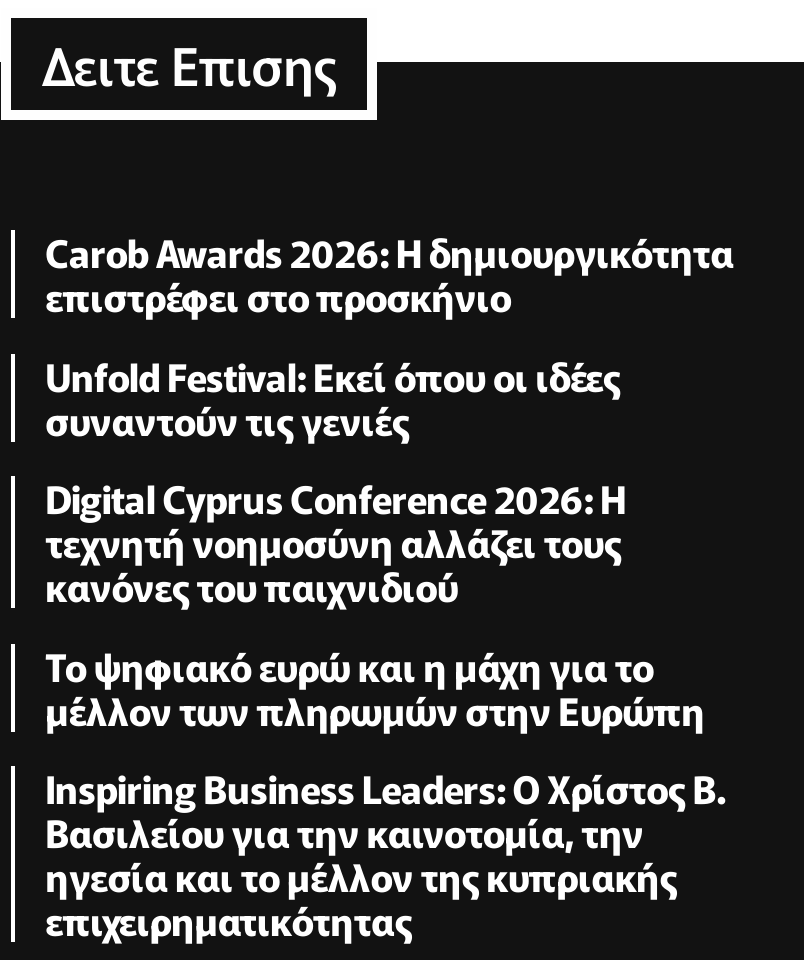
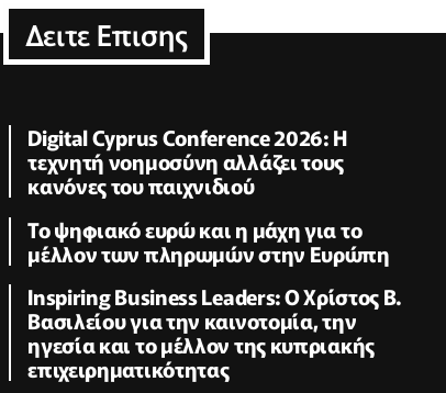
- Carob Awards 2026: Η δημιουργικότητα
- επιστρέφει στο προσκήνιο
- Unfold Festival: Εκεί όπου οι ιδέες
- συναντούν τις γενιές
